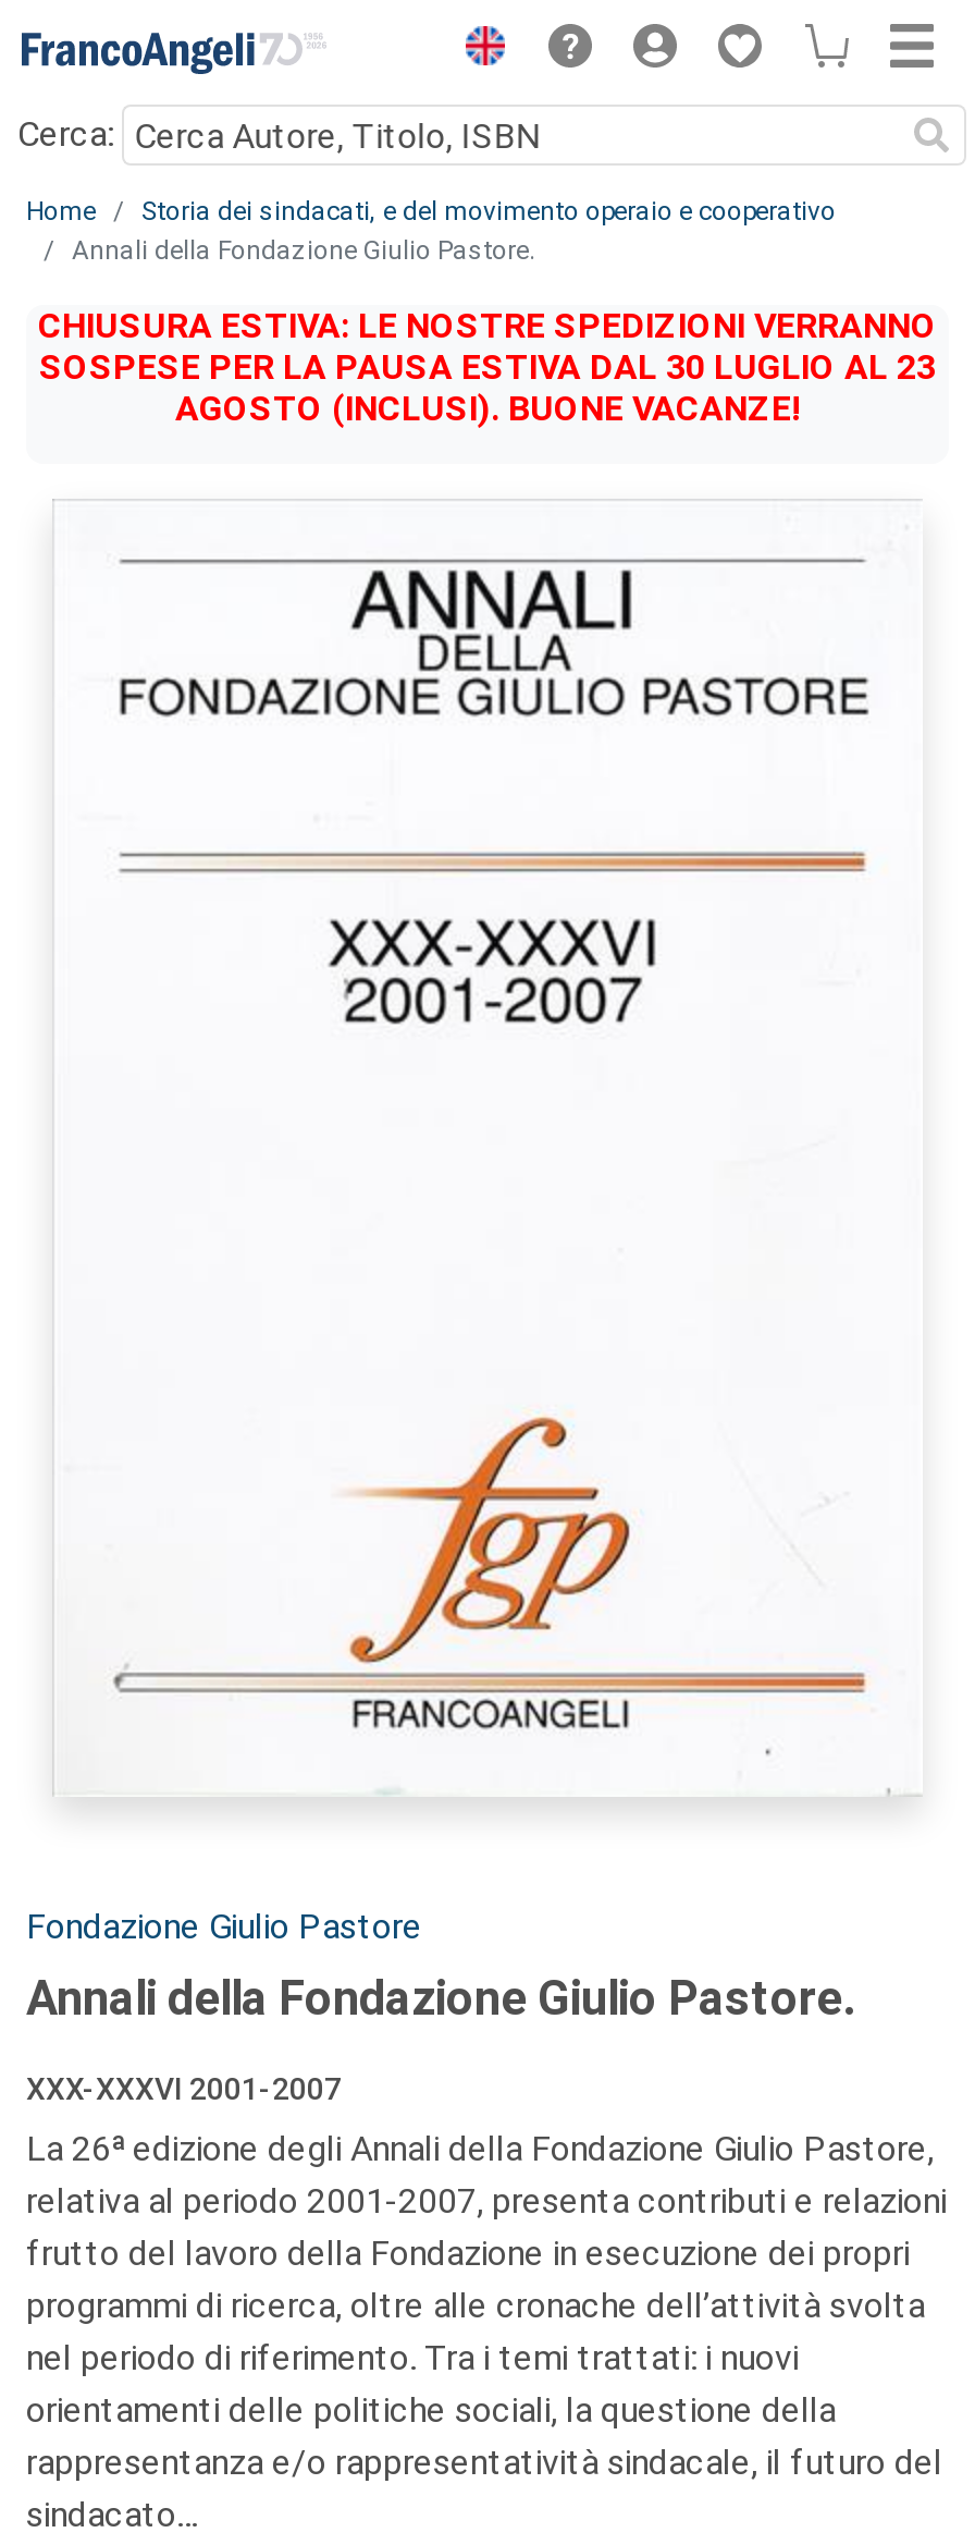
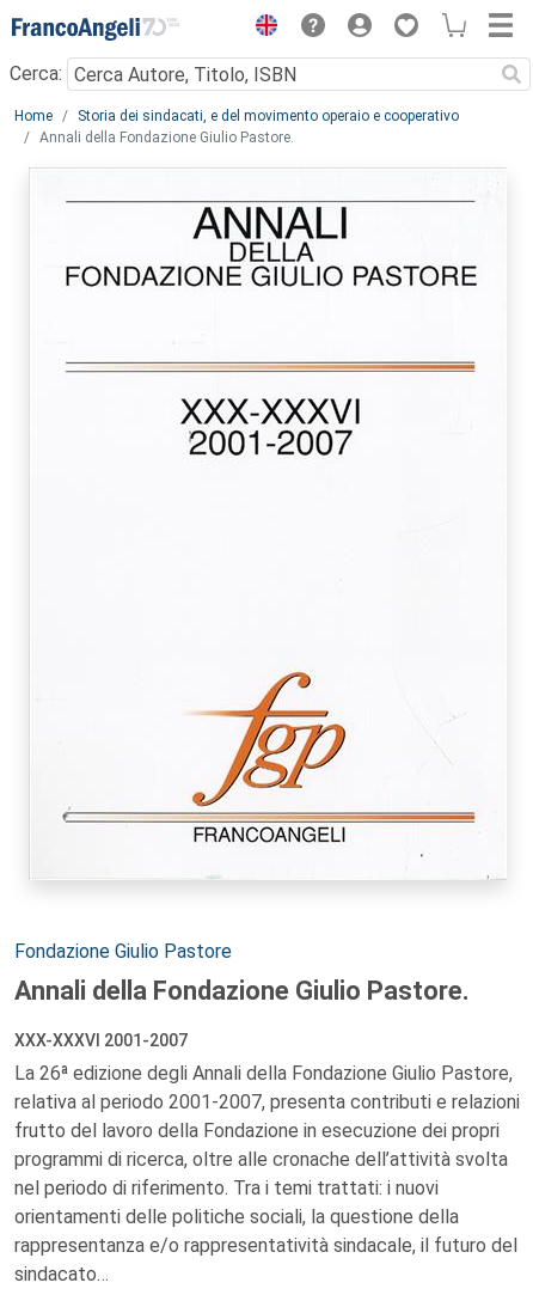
- CHIUSURA ESTIVA: LE NOSTRE SPEDIZIONI VERRANNO
- SOSPESE PER LA PAUSA ESTIVA DAL 30 LUGLIO AL 23
- AGOSTO (INCLUSI). BUONE VACANZE!
